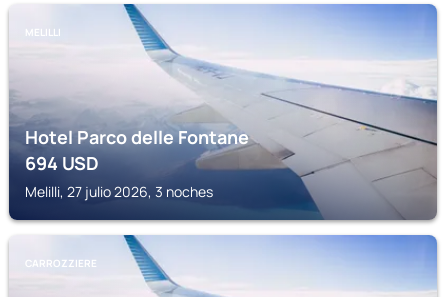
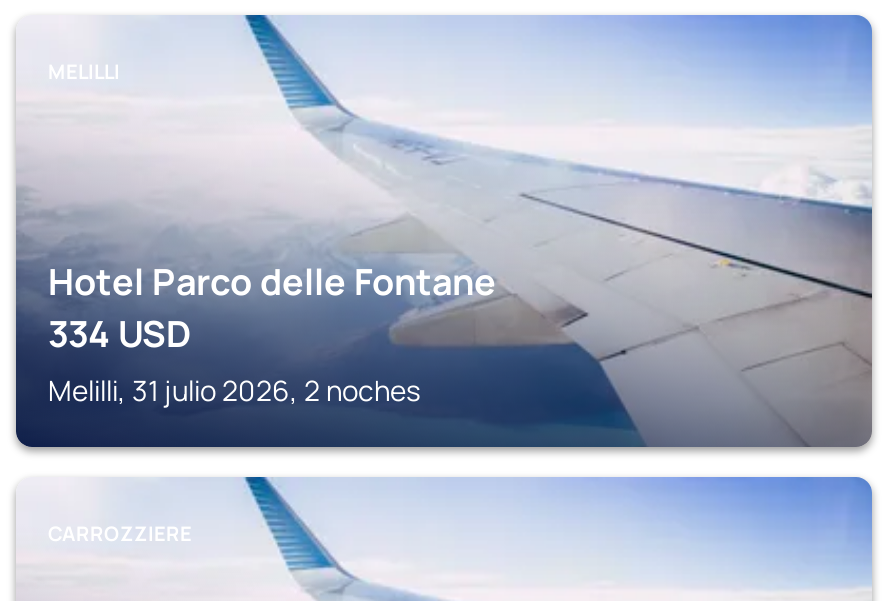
- 694 USD
+ 334 USD

- Melilli, 27 julio 2026, 3 noches
+ Melilli, 31 julio 2026, 2 noches
